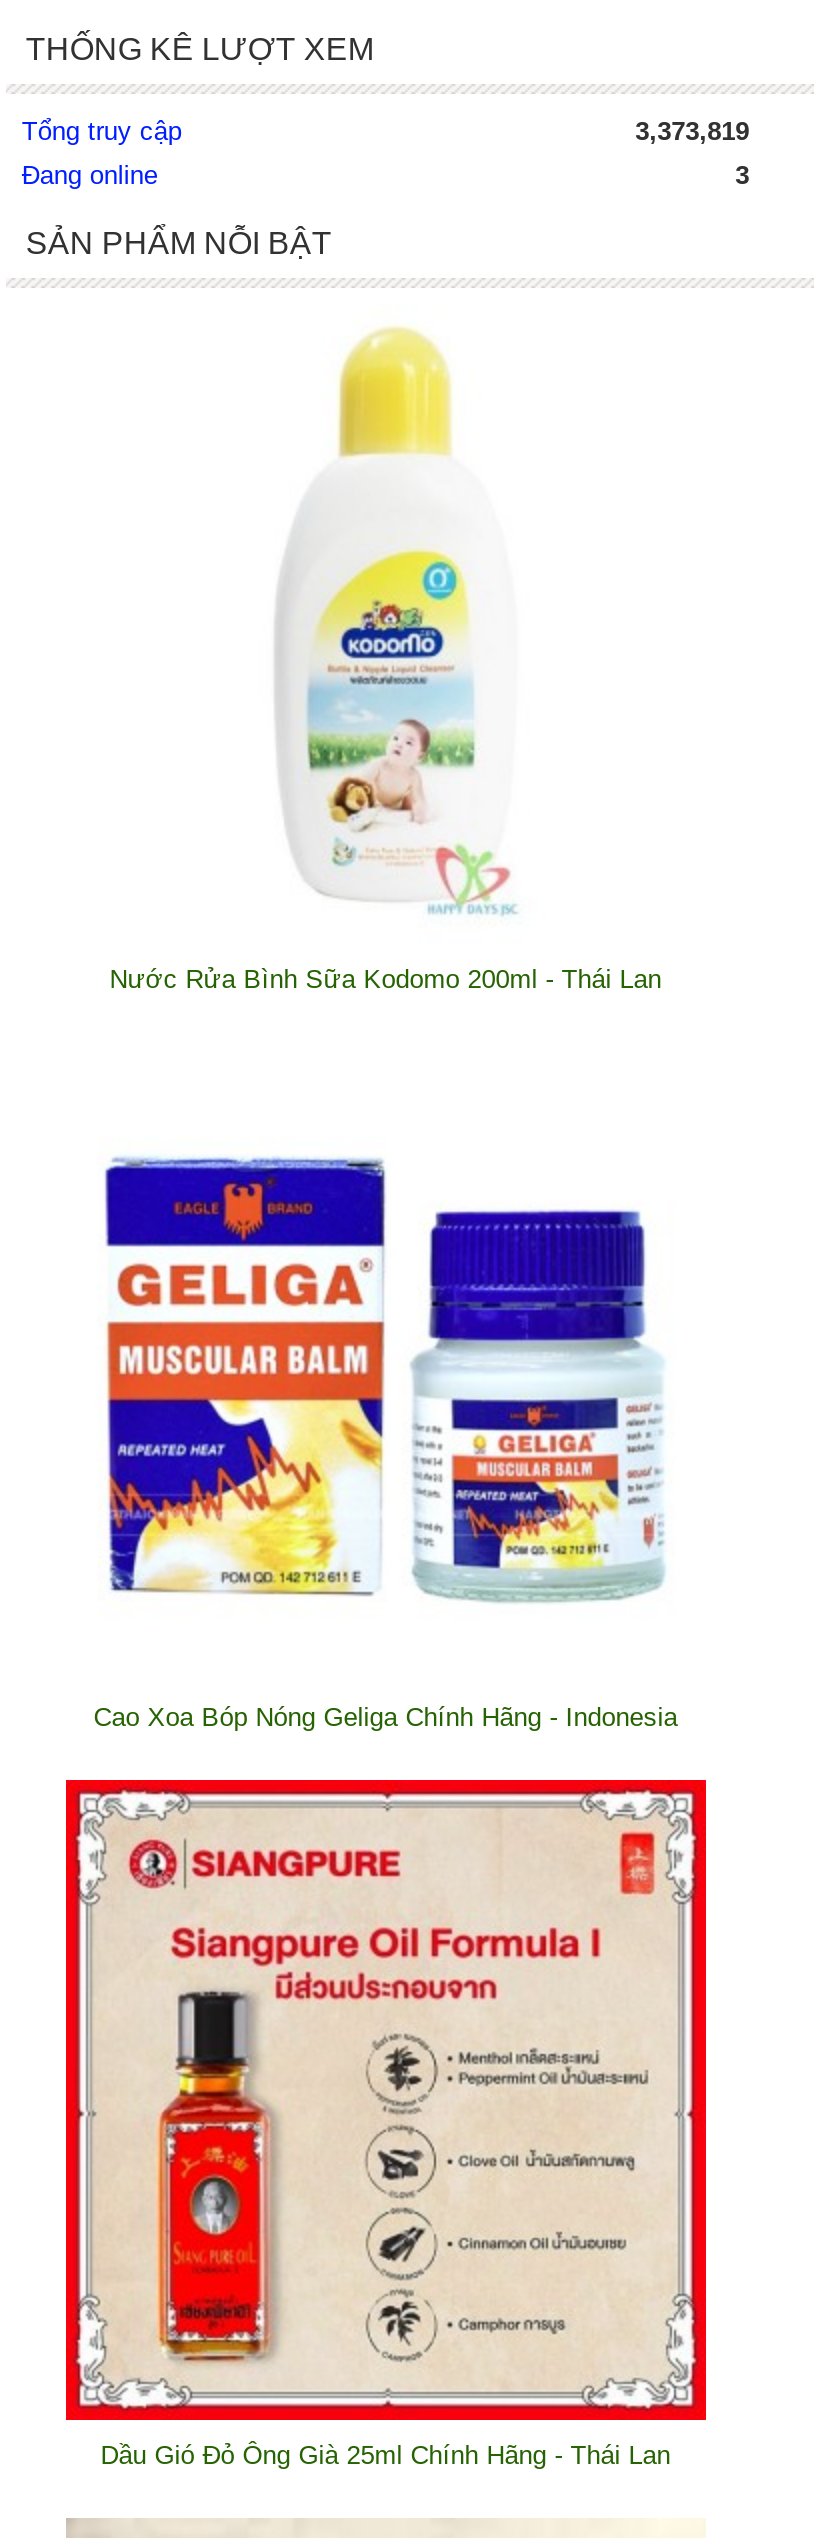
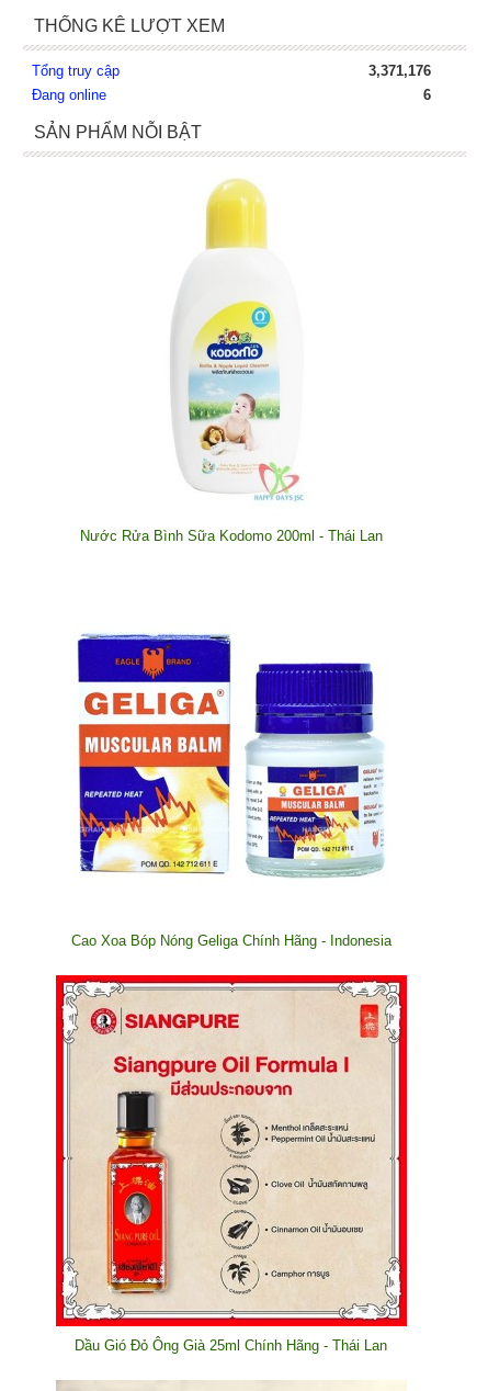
- 3,373,819
+ 3,371,176

- 3
+ 6
